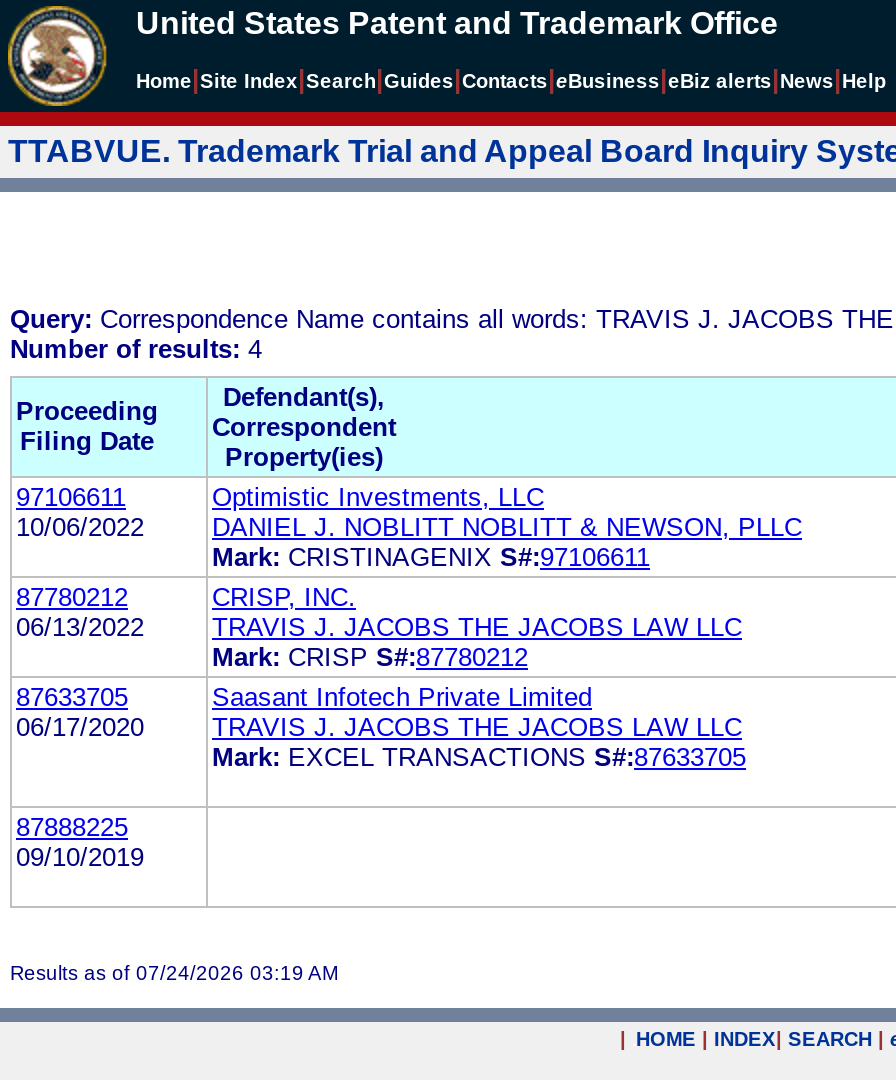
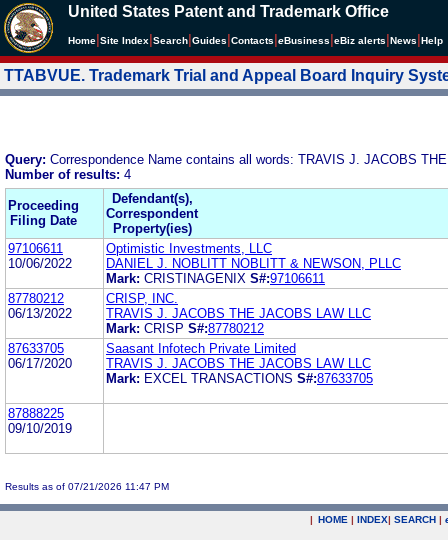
- Results as of 07/24/2026 03:19 AM
+ Results as of 07/21/2026 11:47 PM
